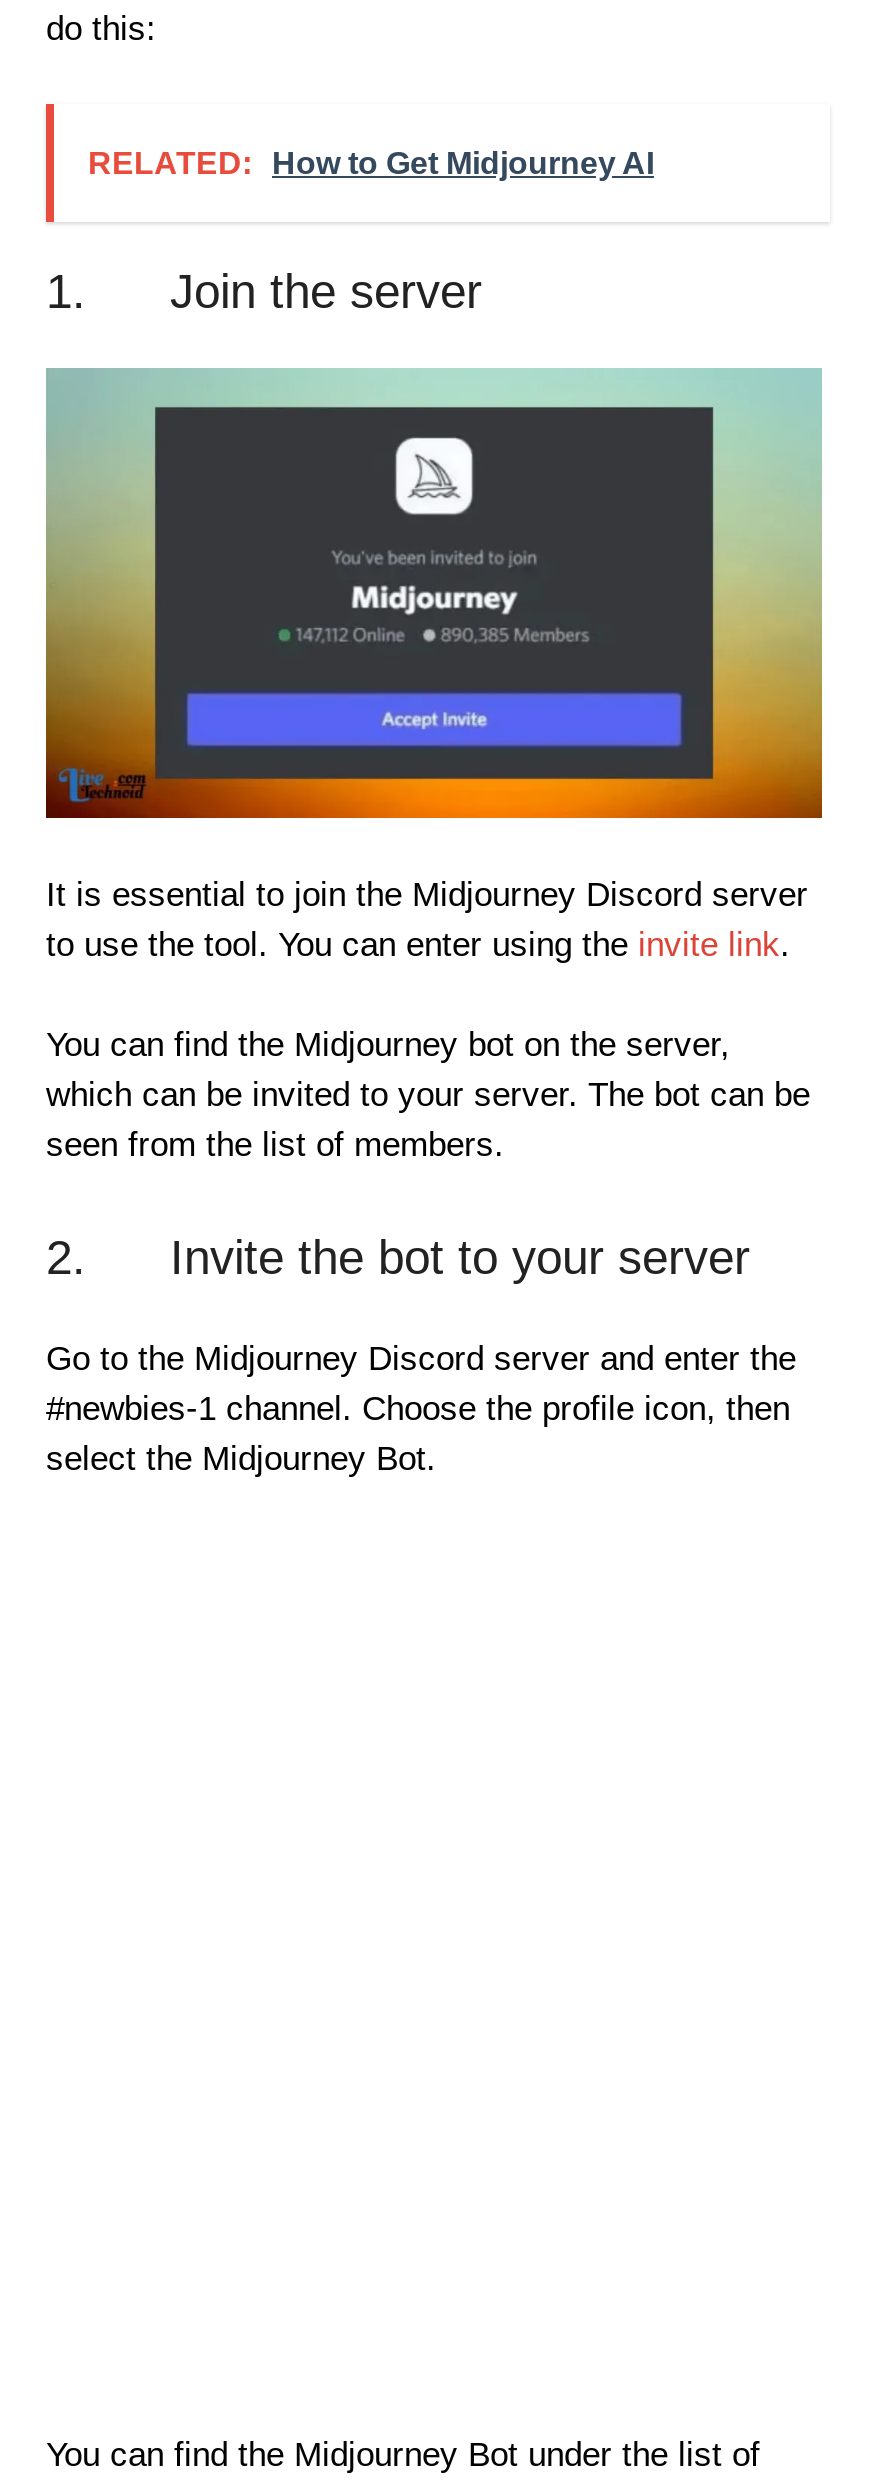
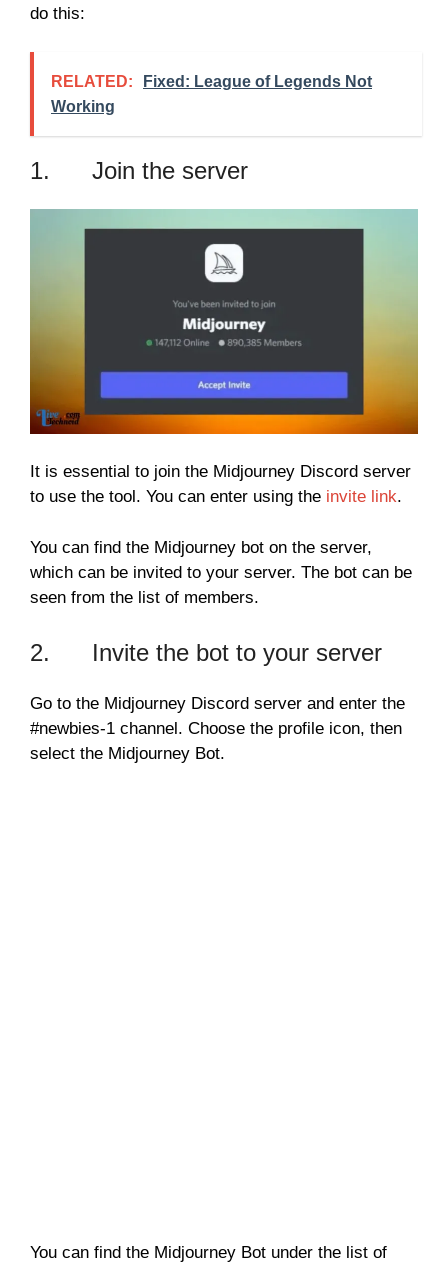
- RELATED: How to Get Midjourney AI
+ RELATED: Fixed: League of Legends Not
+ Working
